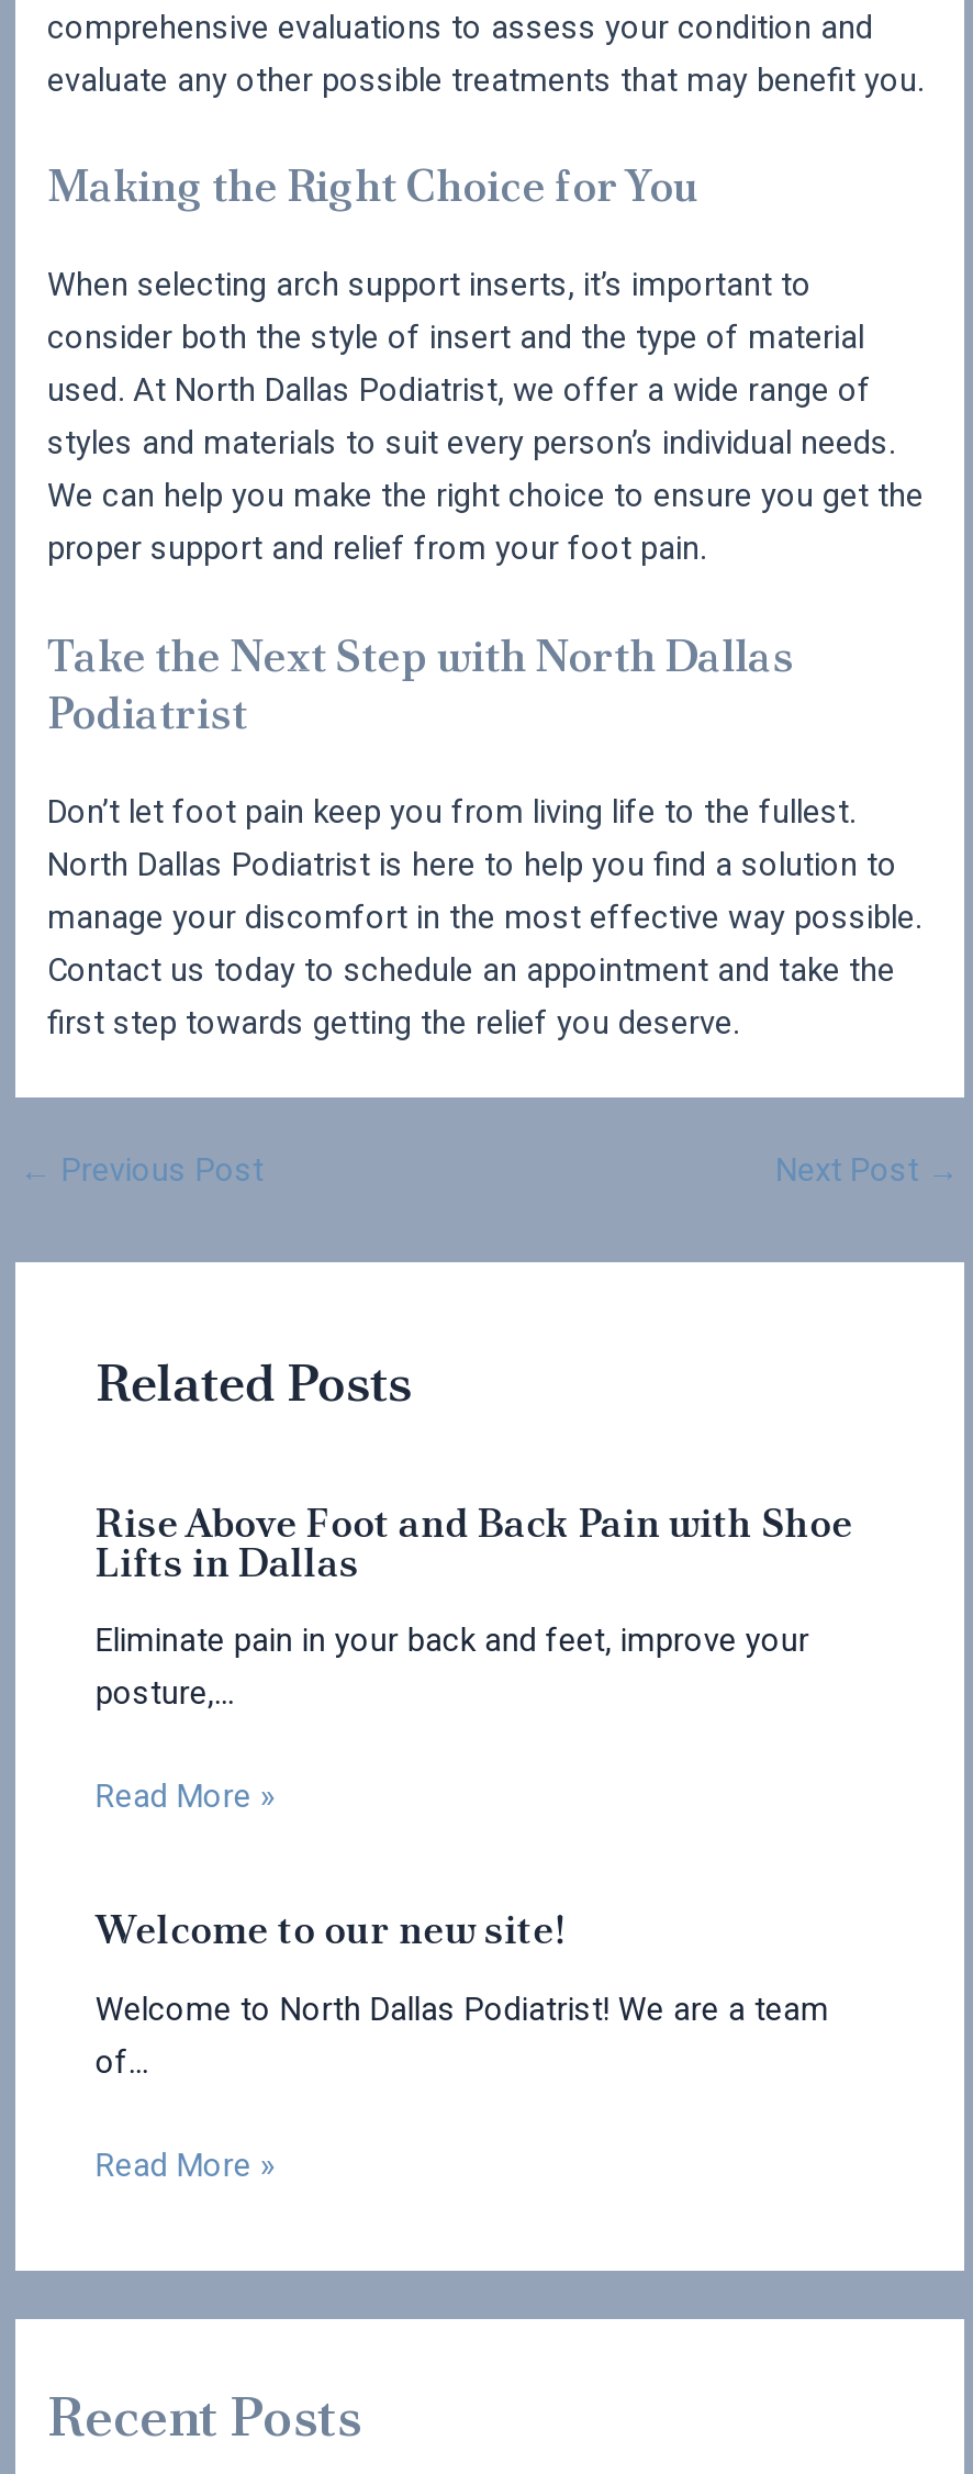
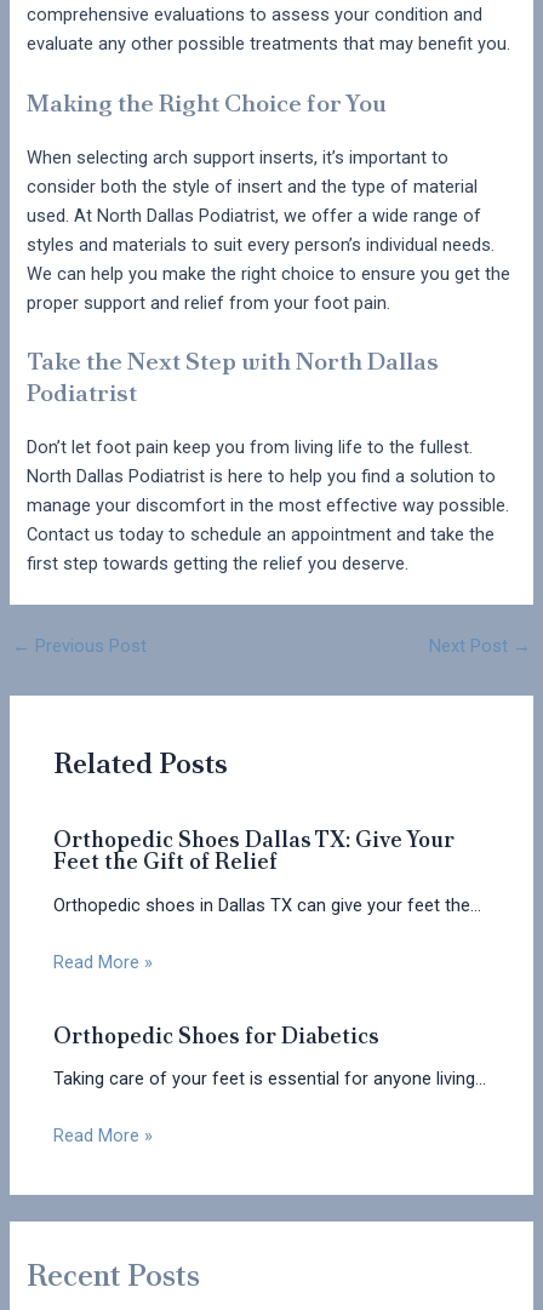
- Rise Above Foot and Back Pain with Shoe
- Lifts in Dallas
+ Orthopedic Shoes Dallas TX: Give Your
+ Feet the Gift of Relief

- Eliminate pain in your back and feet, improve your
- posture,…
+ Orthopedic shoes in Dallas TX can give your feet the…

- Welcome to our new site!
+ Orthopedic Shoes for Diabetics

- Welcome to North Dallas Podiatrist! We are a team
- of…
+ Taking care of your feet is essential for anyone living…
